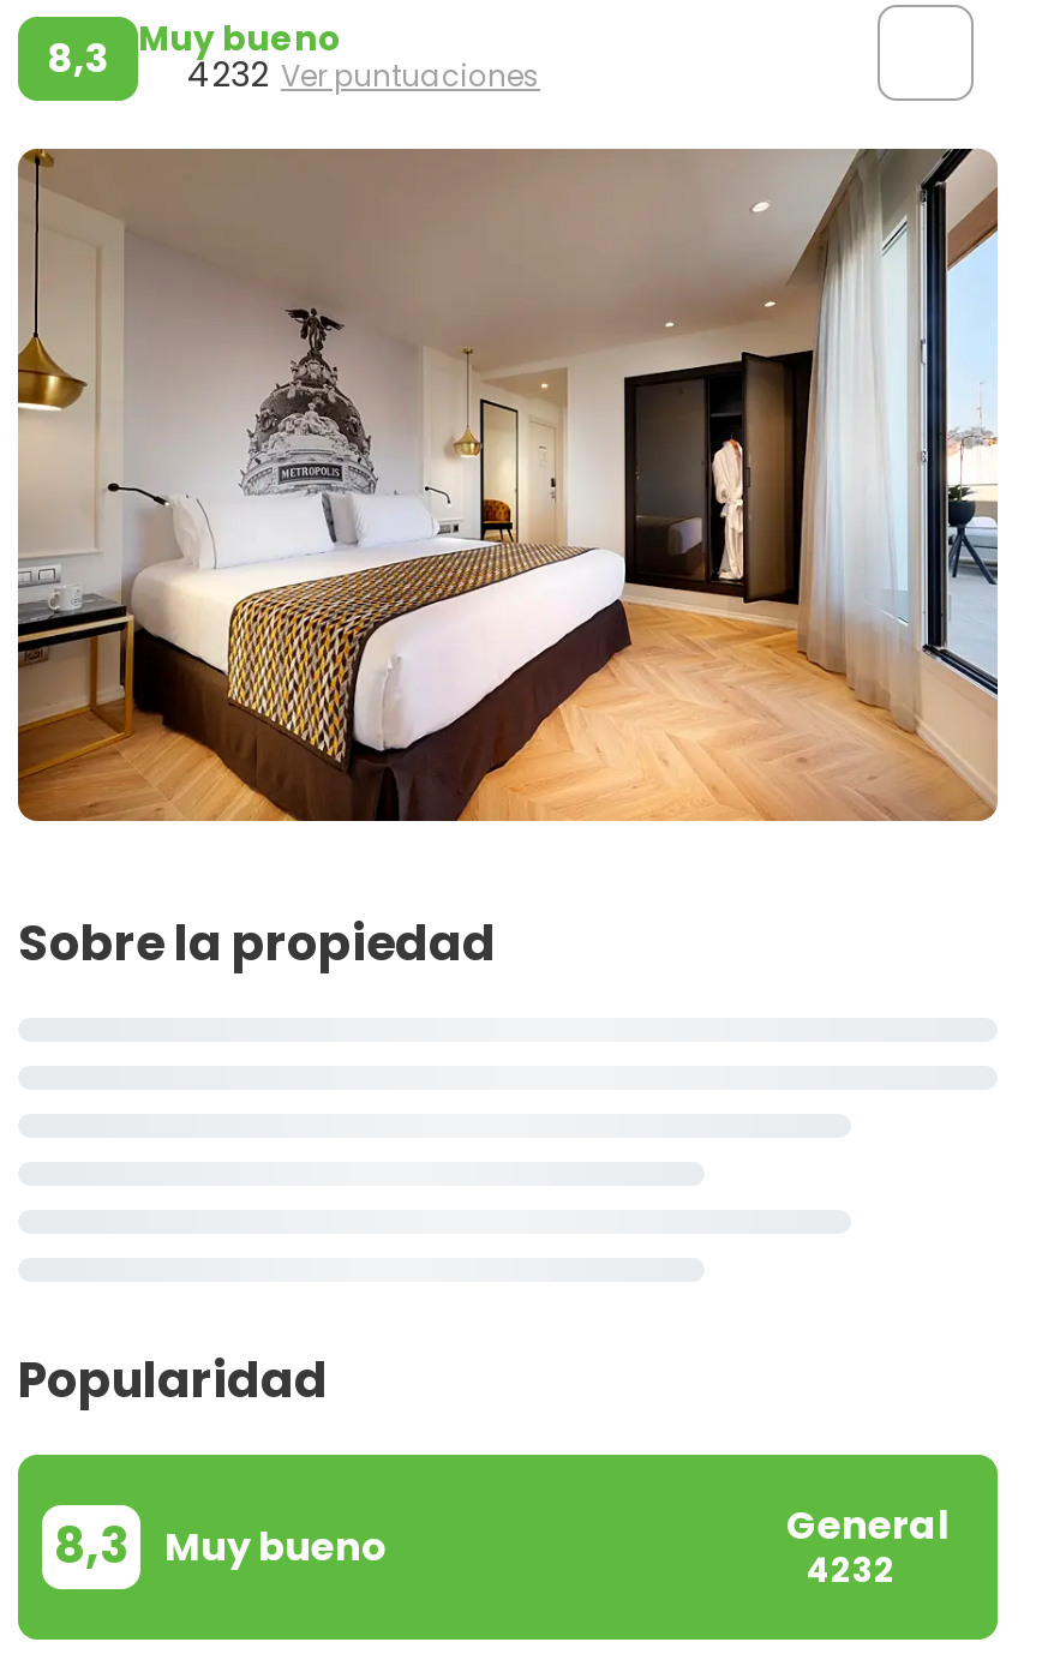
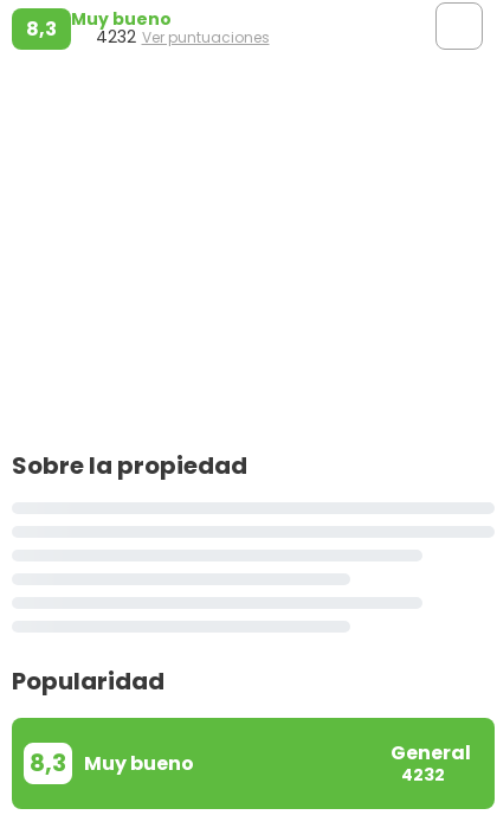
- [image]
